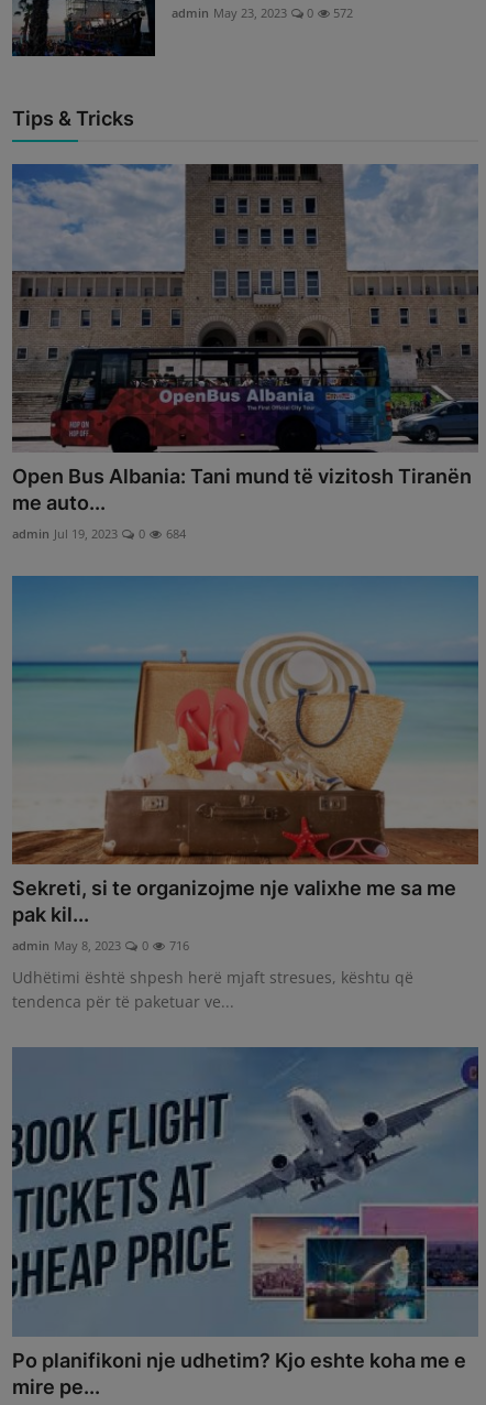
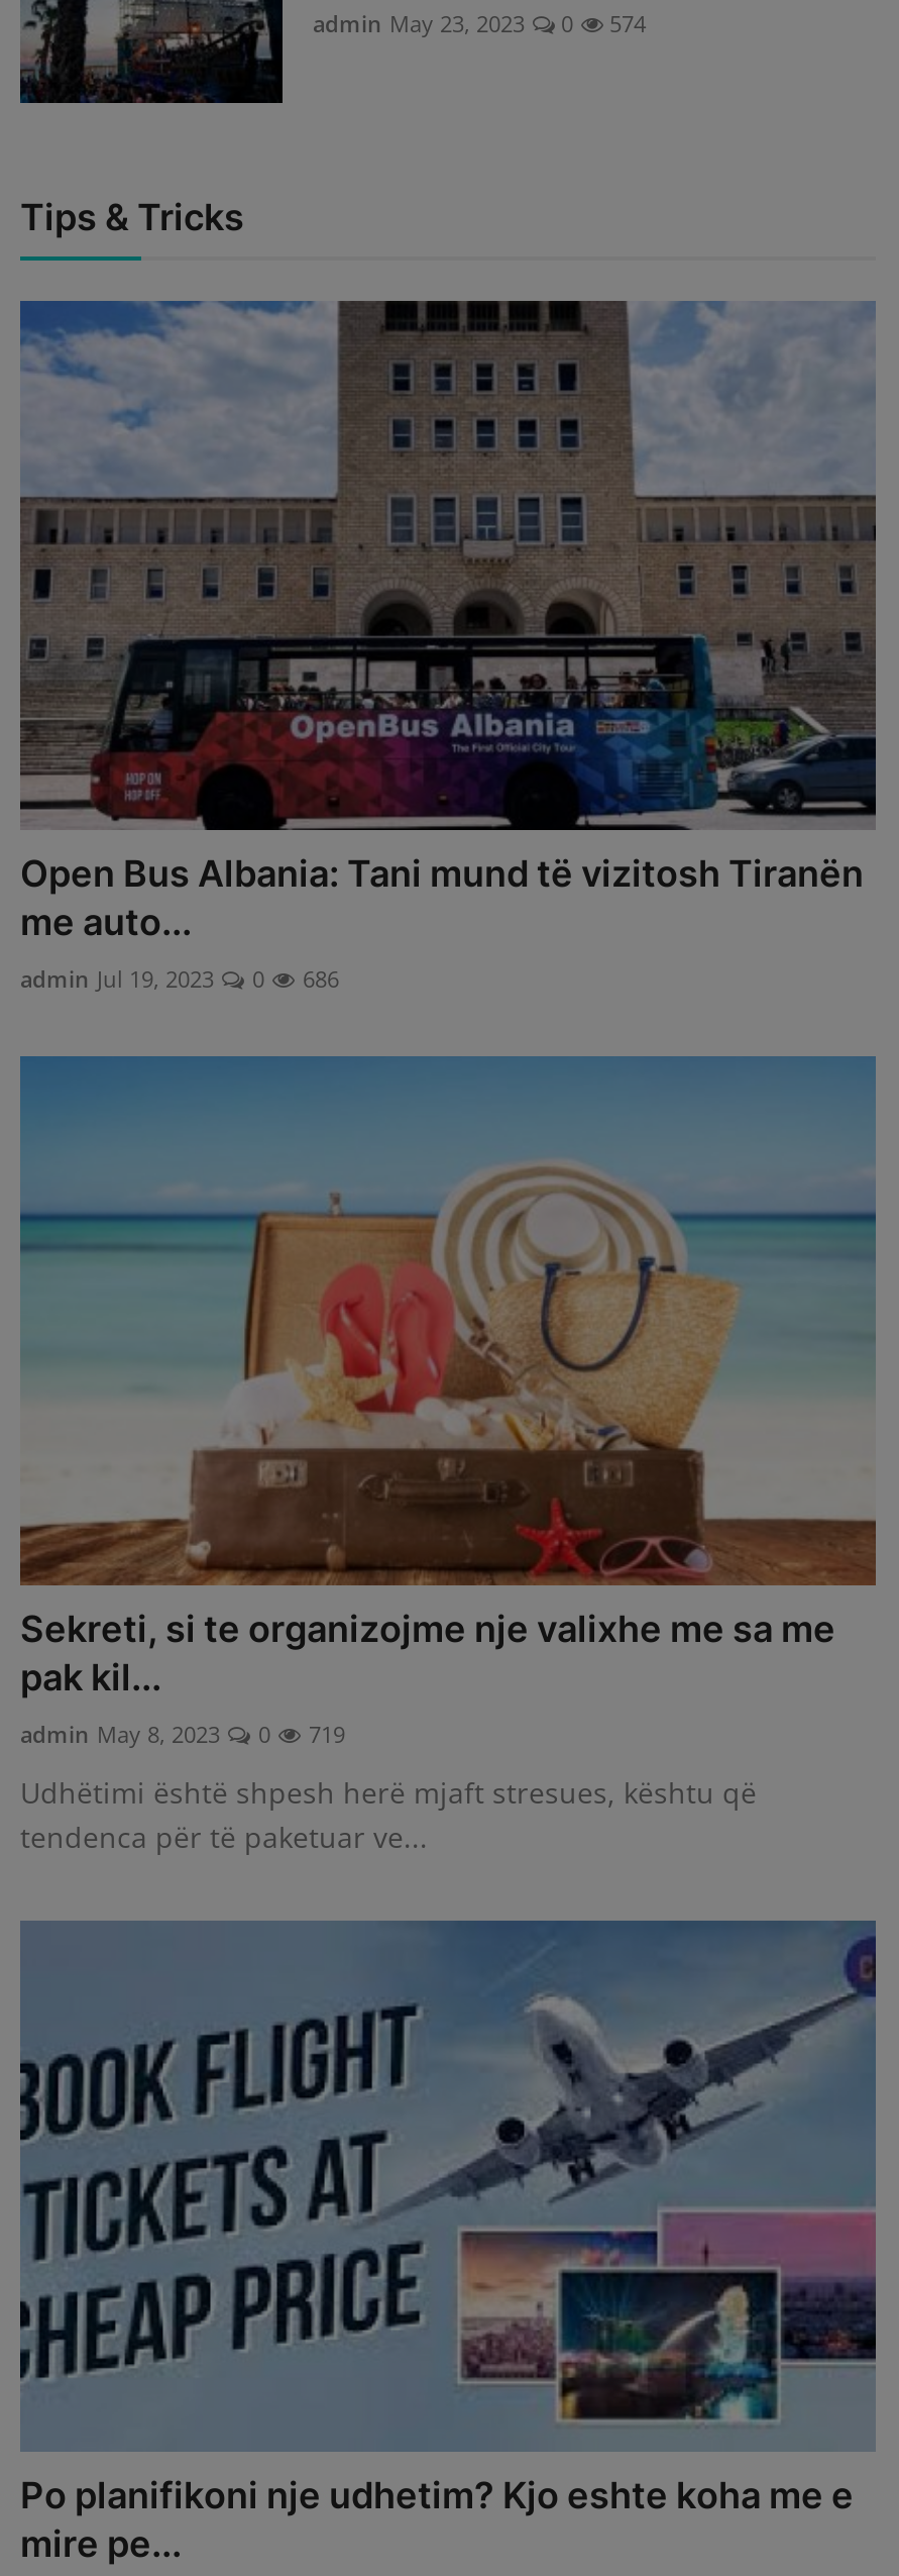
- admin May 23, 2023 0 572
+ admin May 23, 2023 0 574

- admin Jul 19, 2023 0 684
+ admin Jul 19, 2023 0 686

- admin May 8, 2023 0 716
+ admin May 8, 2023 0 719
